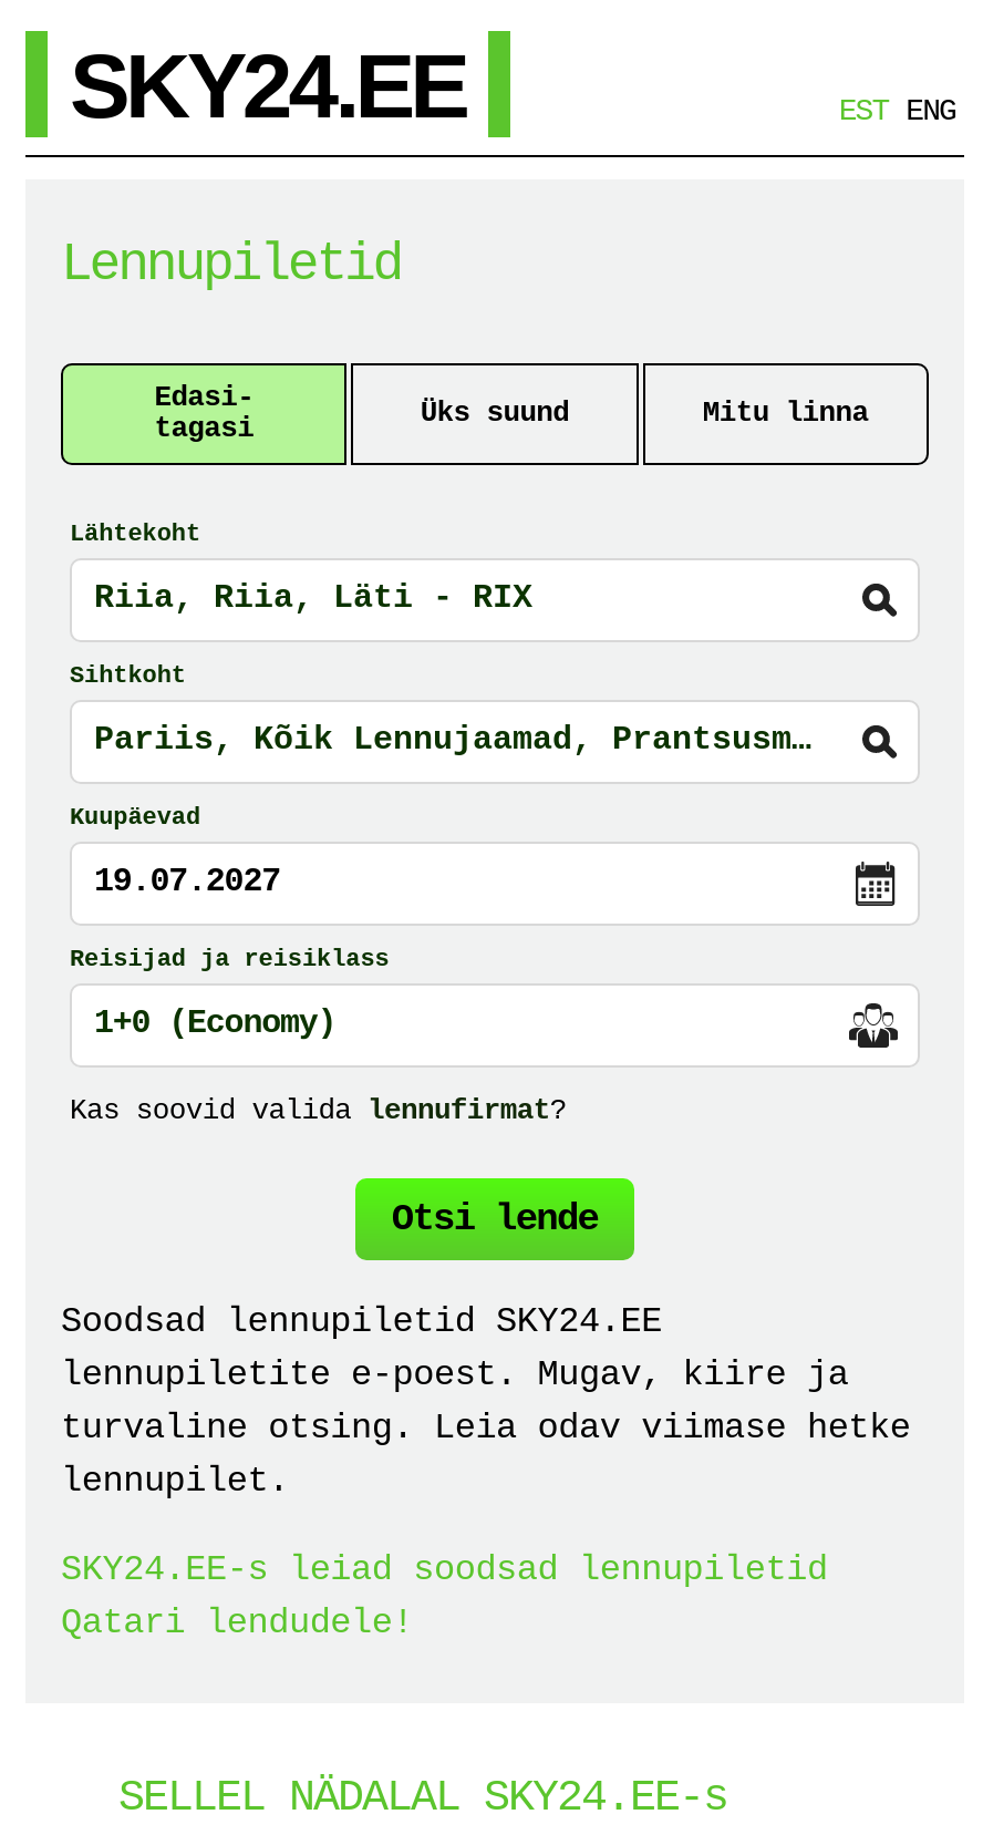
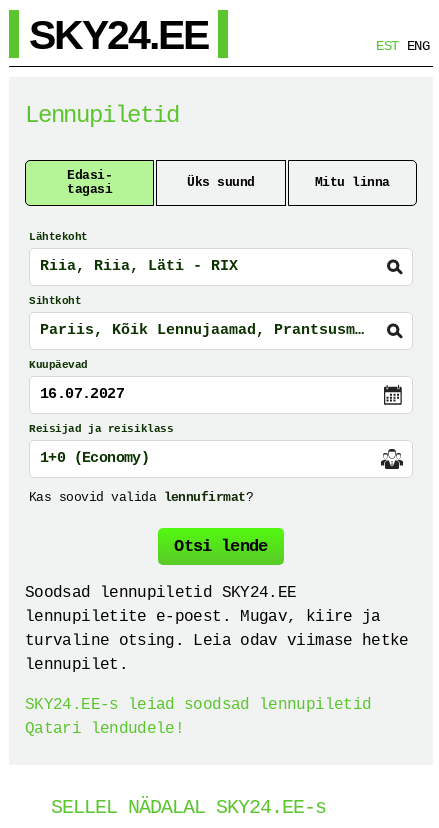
- 19.07.2027
+ 16.07.2027
